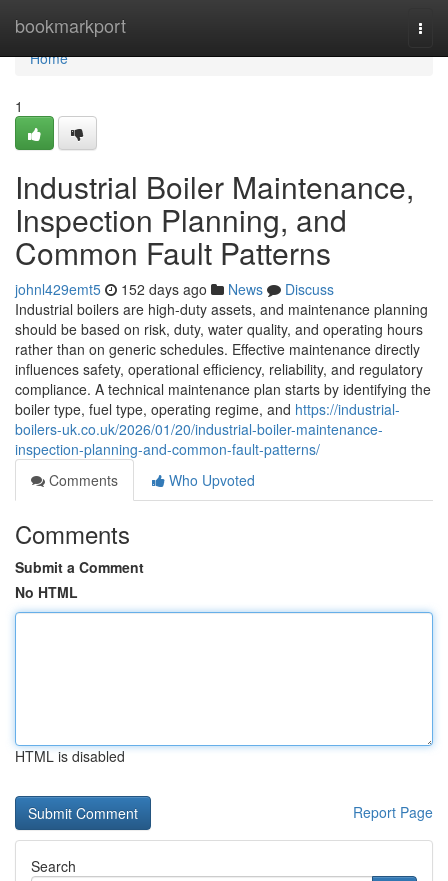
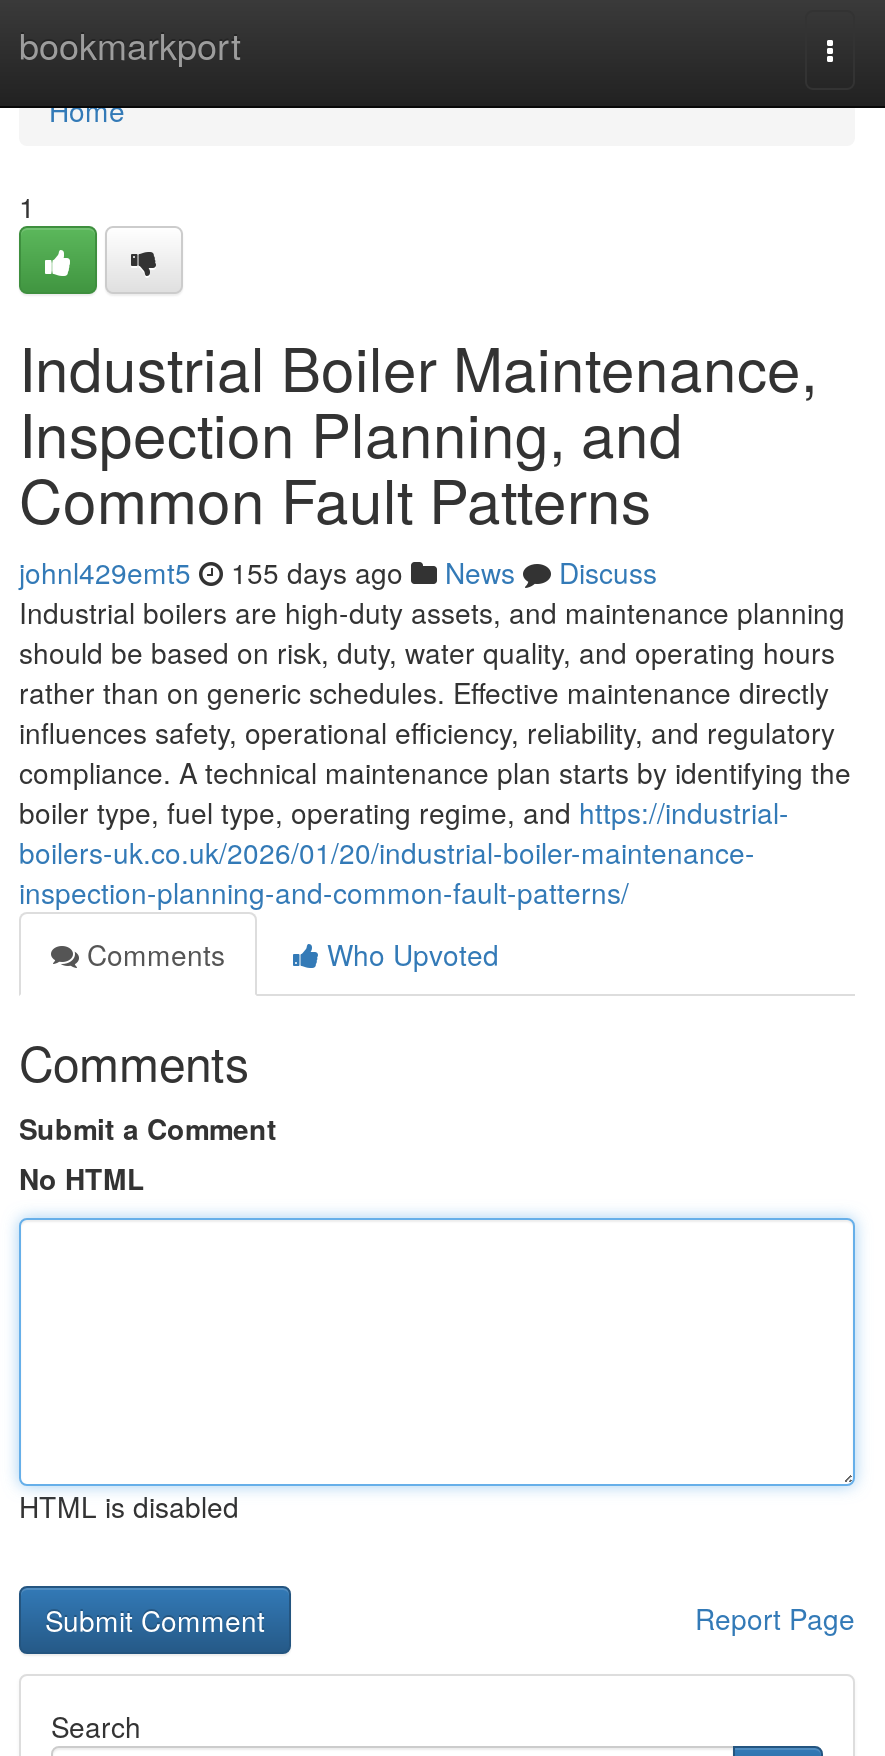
- johnl429emt5 152 days ago News Discuss
+ johnl429emt5 155 days ago News Discuss
